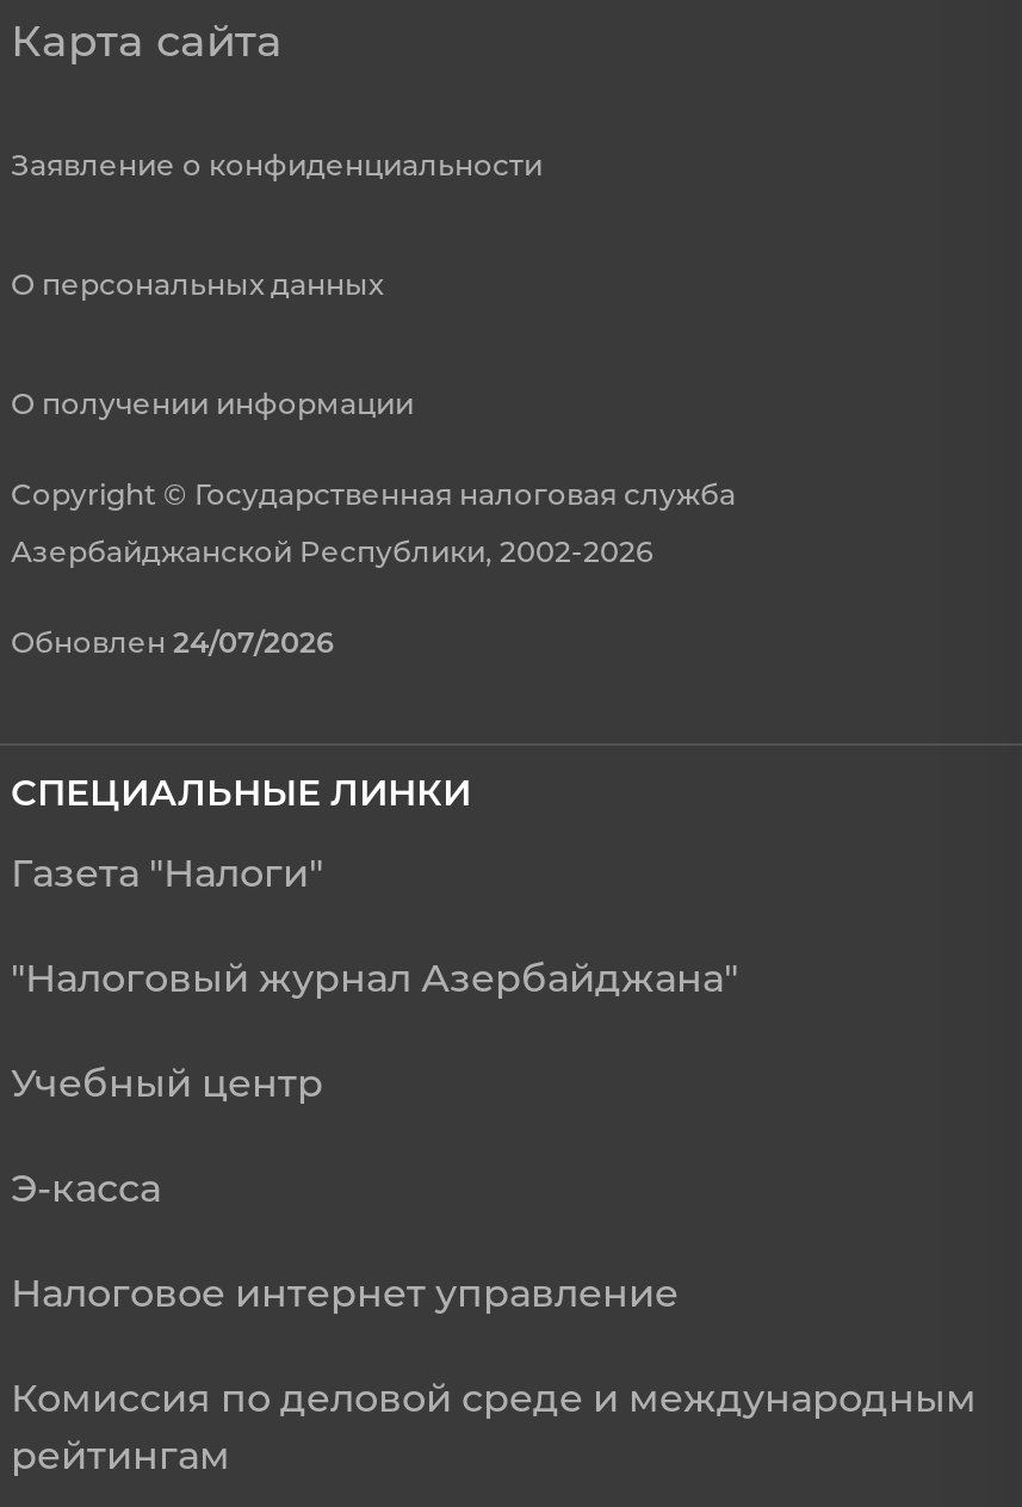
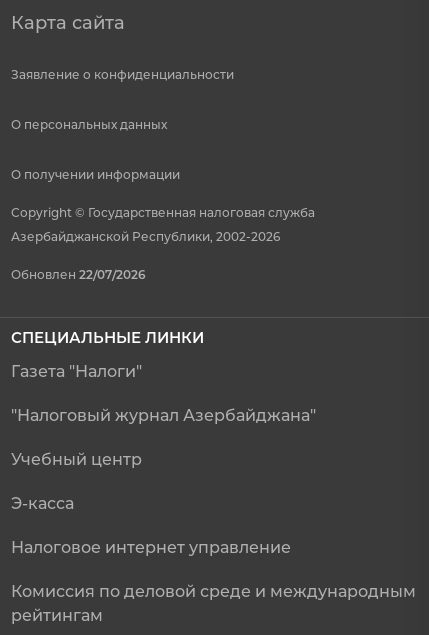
- Обновлен 24/07/2026
+ Обновлен 22/07/2026
